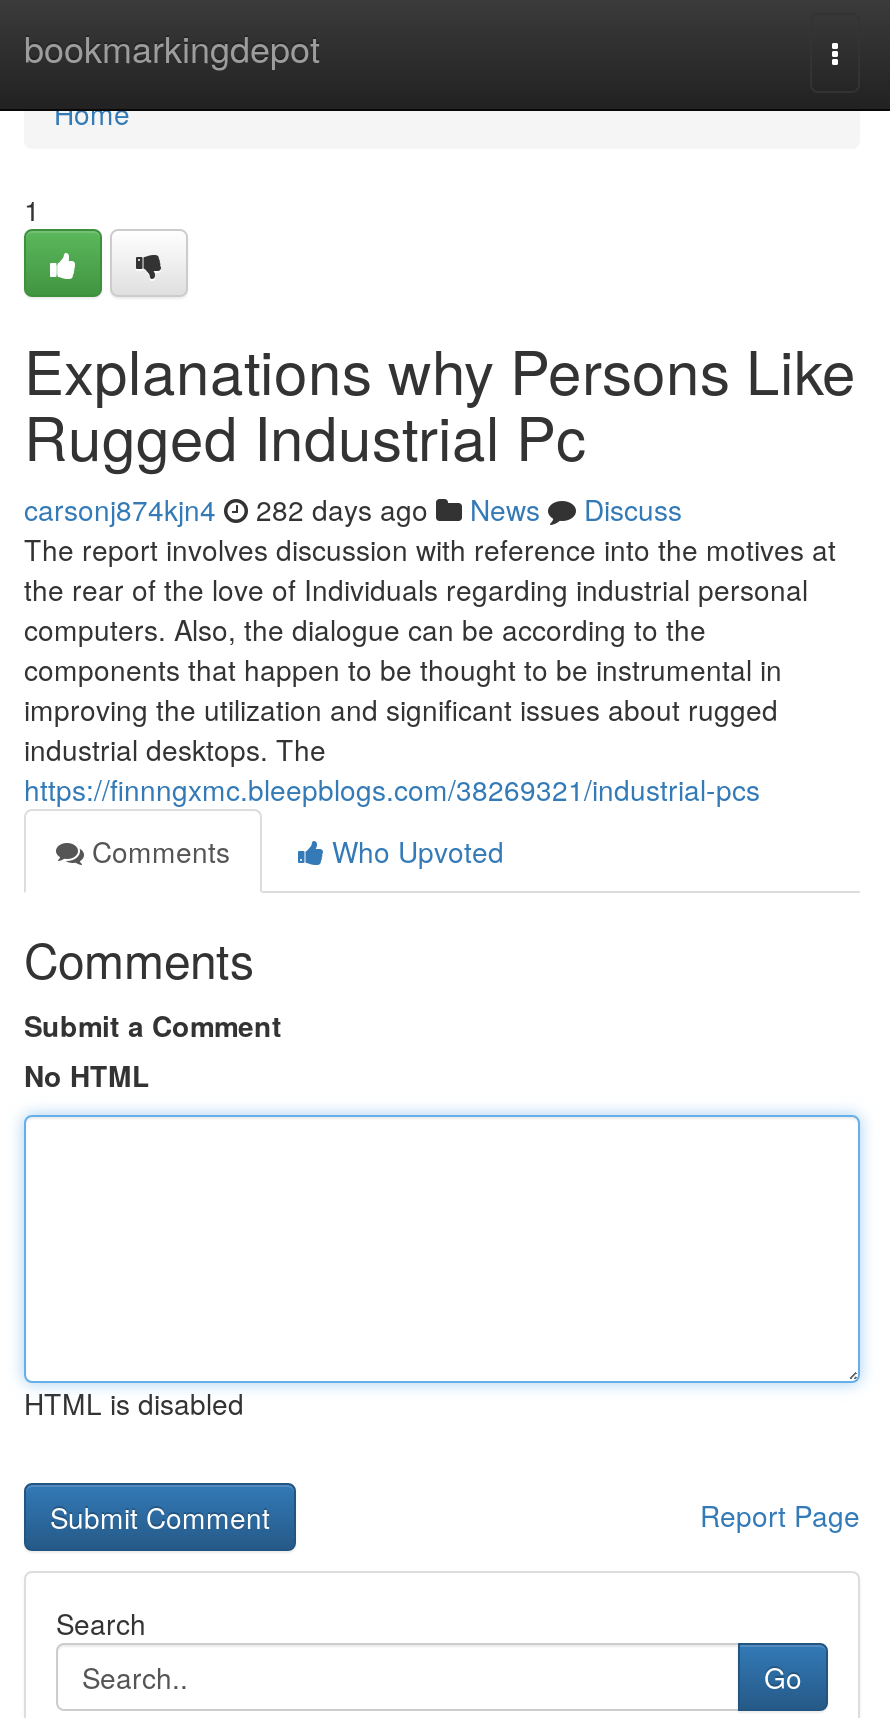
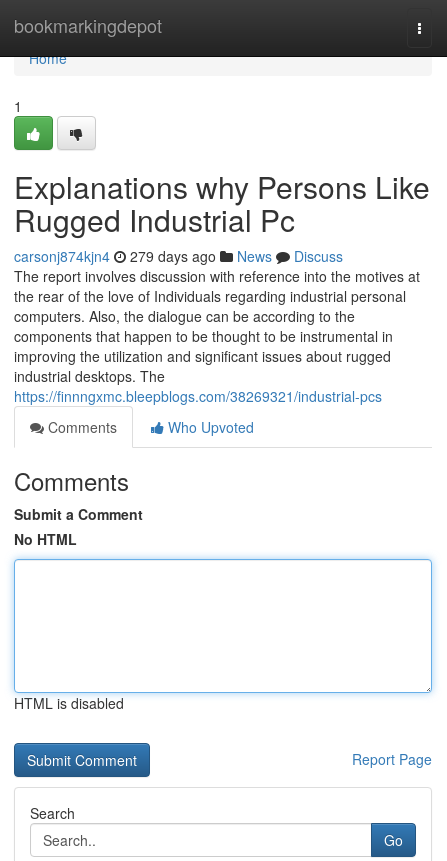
- carsonj874kjn4 282 days ago News Discuss
+ carsonj874kjn4 279 days ago News Discuss
